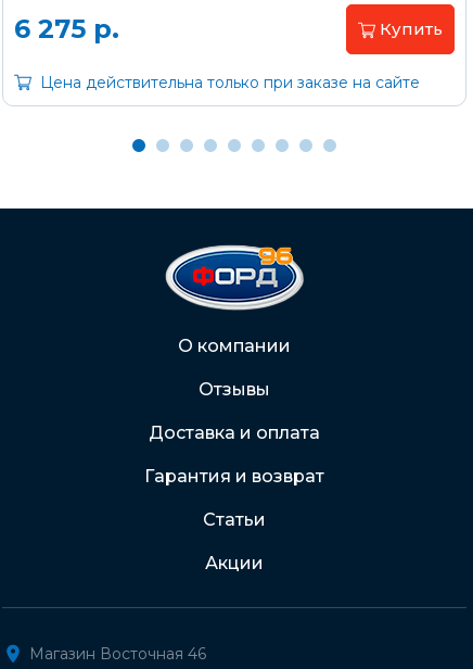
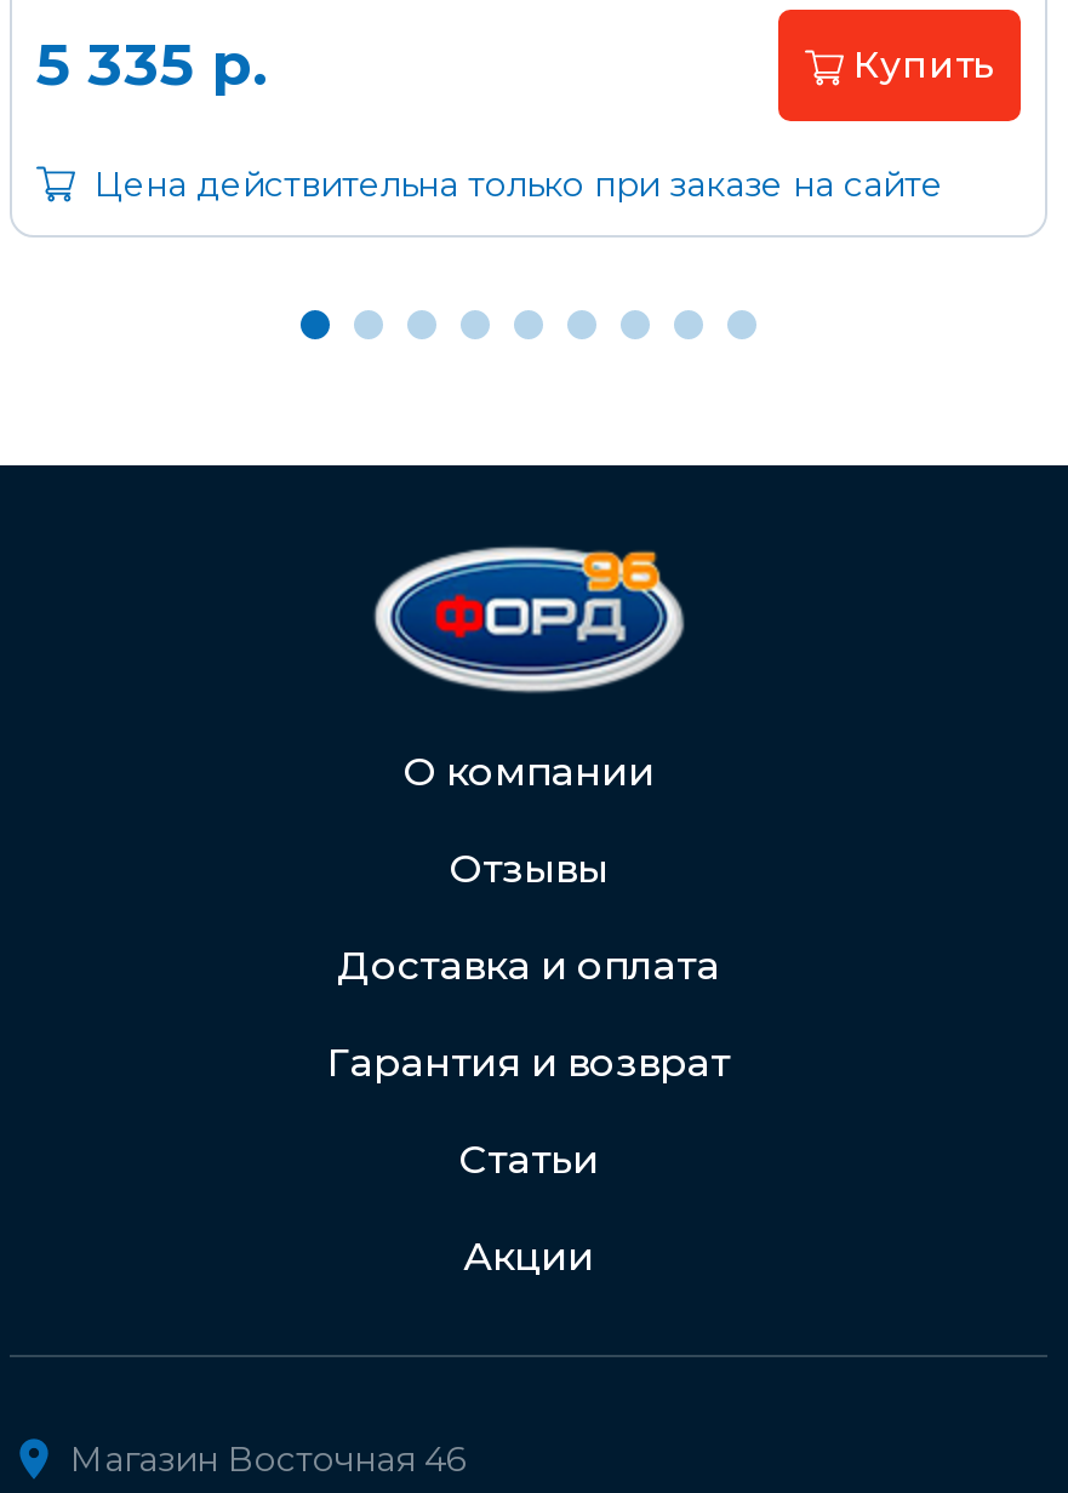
- 6 275 р.
+ 5 335 р.
